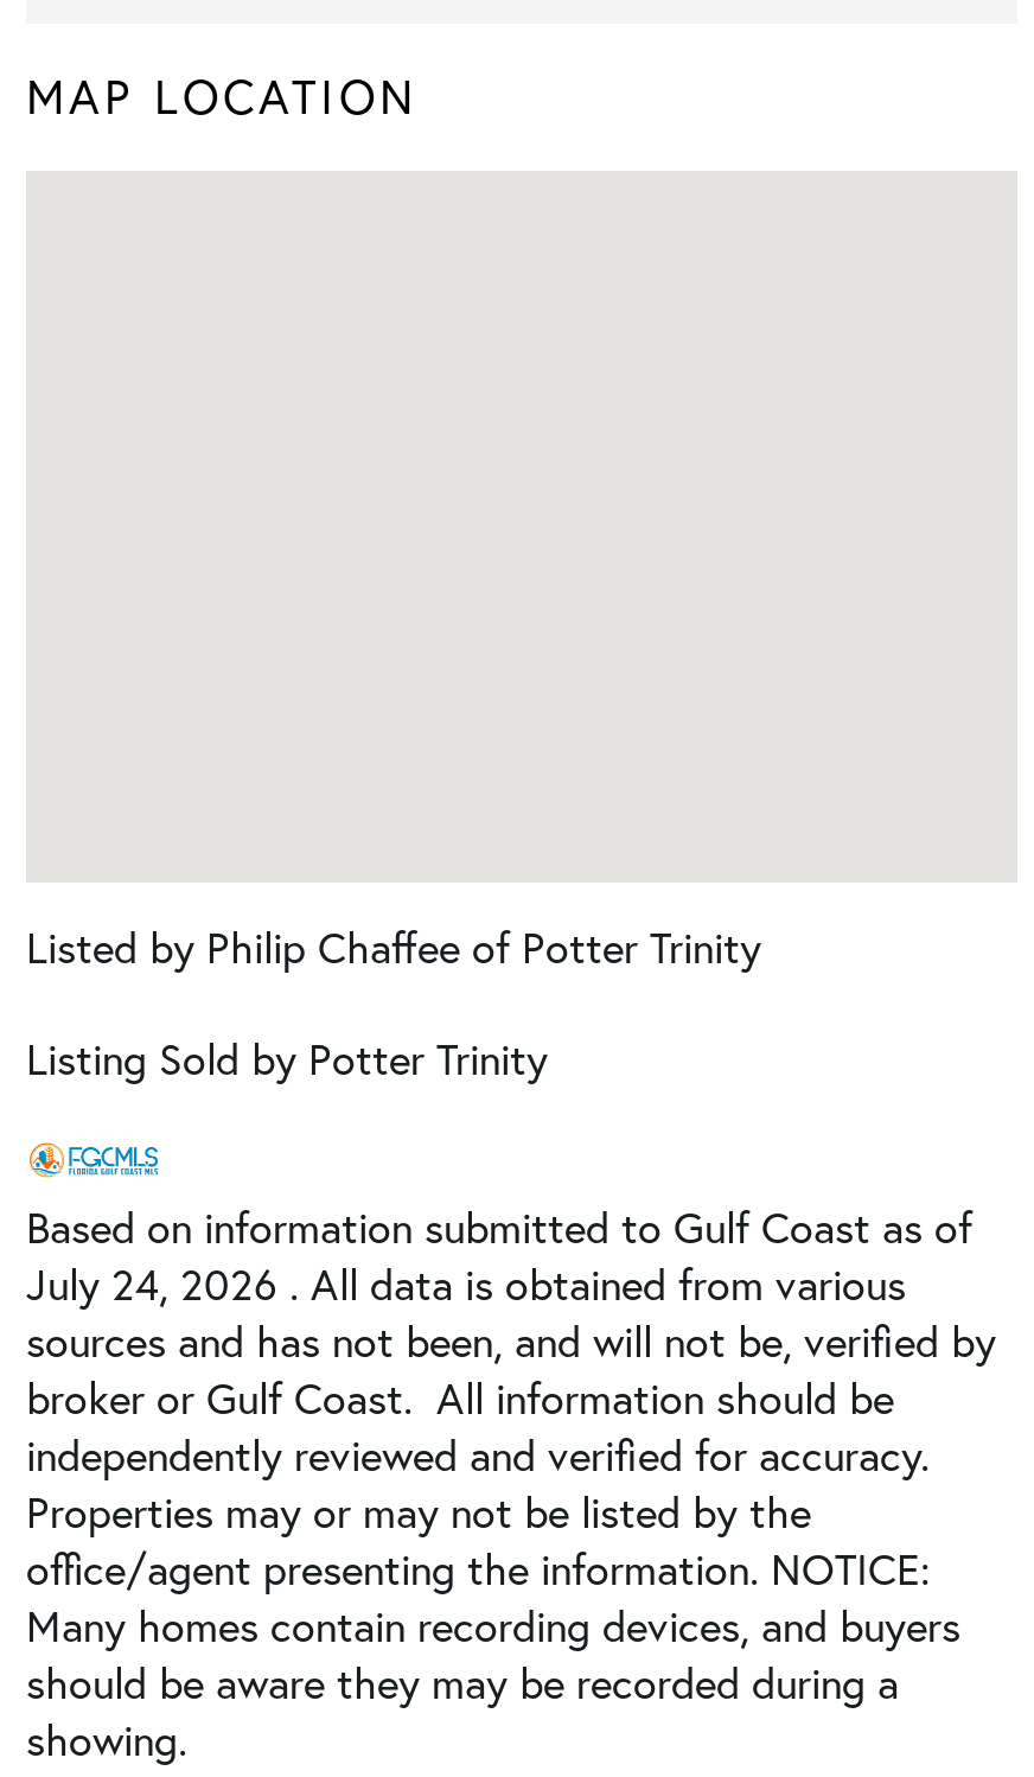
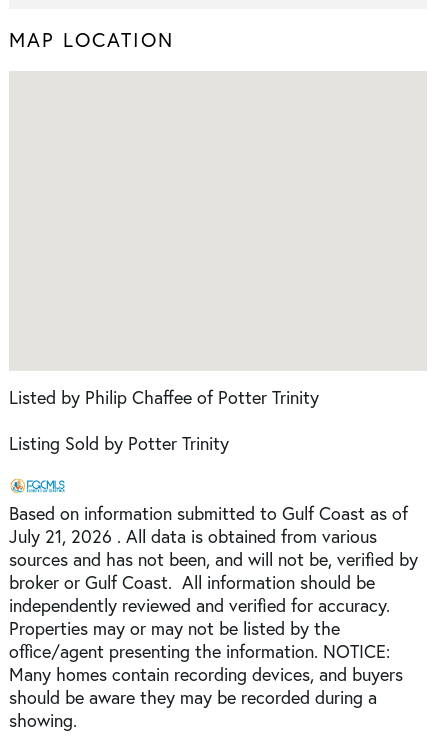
- July 24, 2026 . All data is obtained from various
+ July 21, 2026 . All data is obtained from various
